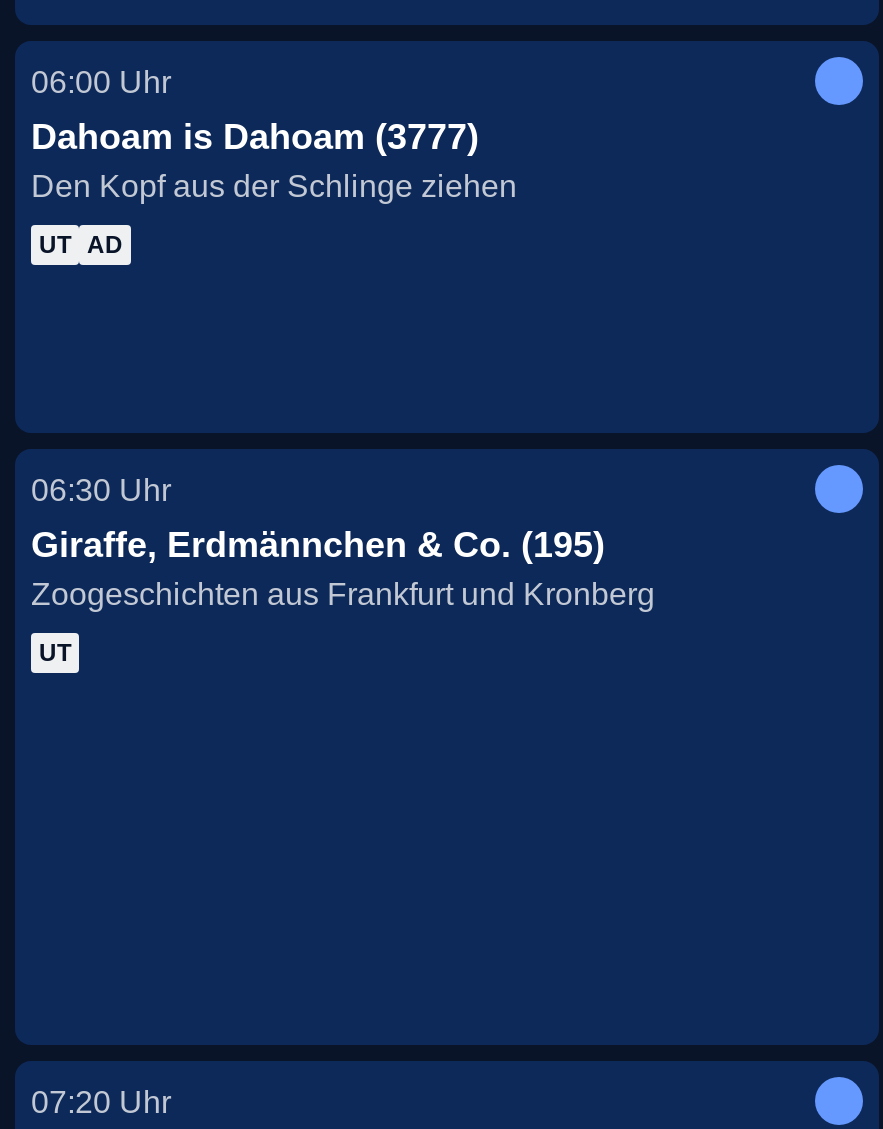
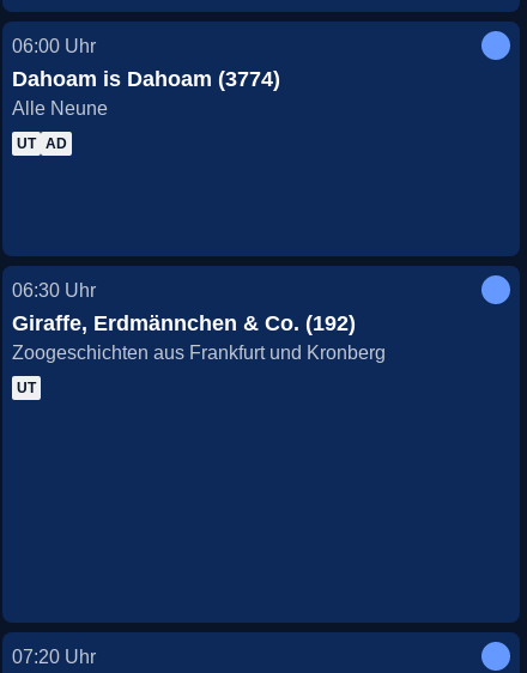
- Dahoam is Dahoam (3777)
- Den Kopf aus der Schlinge ziehen
+ Dahoam is Dahoam (3774)
+ Alle Neune

- Giraffe, Erdmännchen & Co. (195)
+ Giraffe, Erdmännchen & Co. (192)
